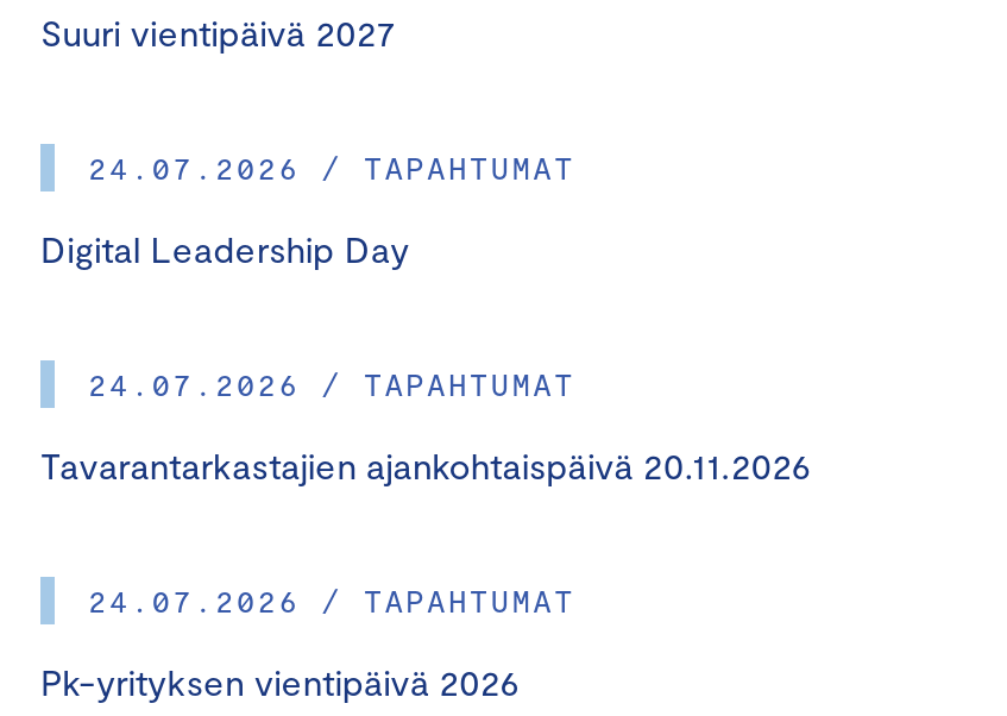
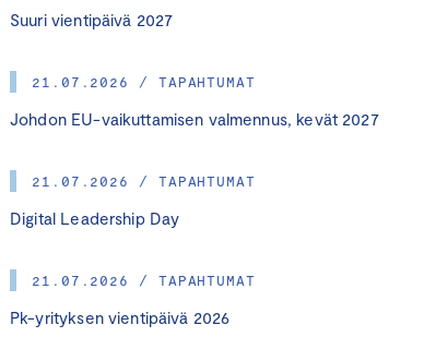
- 24.07.2026 / TAPAHTUMAT
+ 21.07.2026 / TAPAHTUMAT
+ Johdon EU-vaikuttamisen valmennus, kevät 2027
+ 21.07.2026 / TAPAHTUMAT

moved down: Digital Leadership Day

- 24.07.2026 / TAPAHTUMAT
- Tavarantarkastajien ajankohtaispäivä 20.11.2026
- 24.07.2026 / TAPAHTUMAT
+ 21.07.2026 / TAPAHTUMAT
